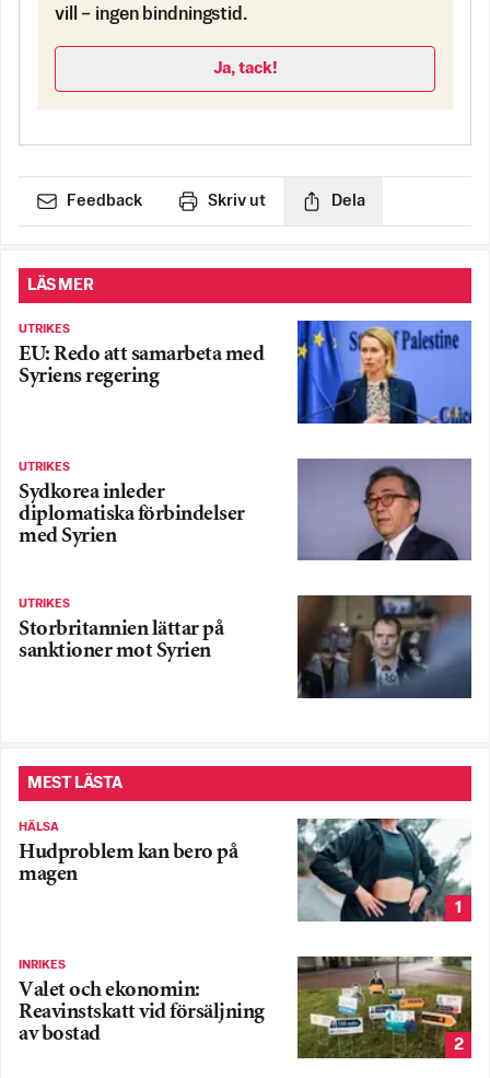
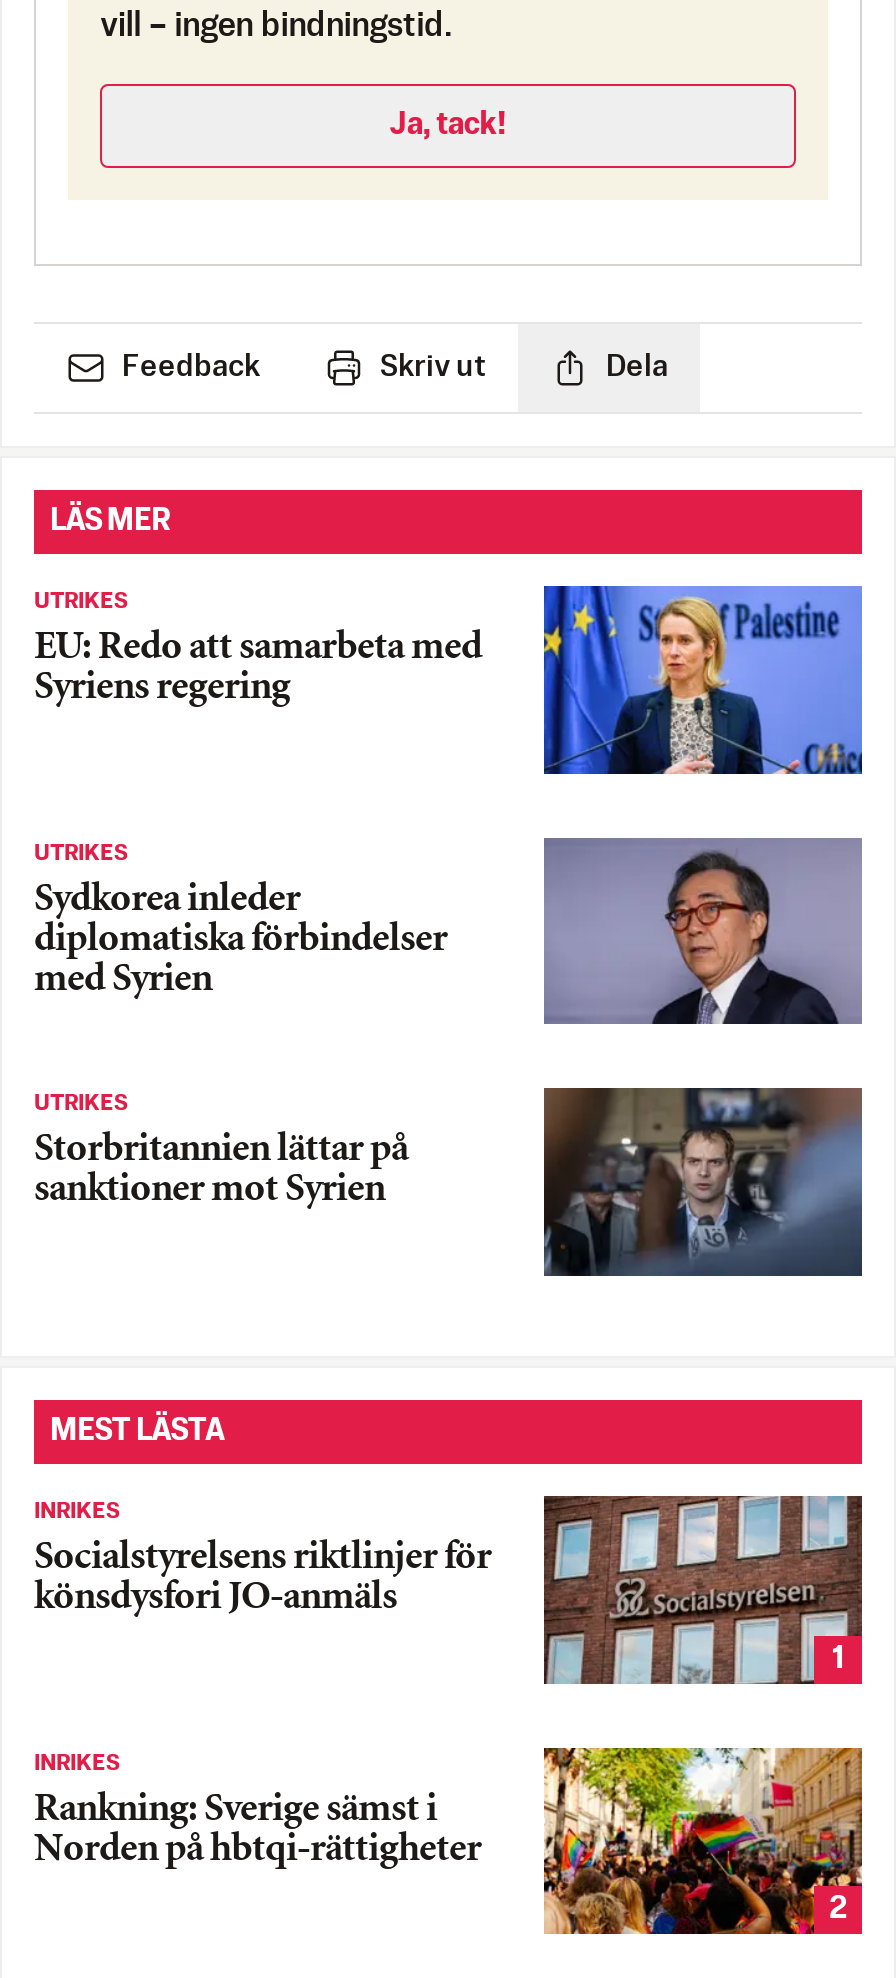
- HÄLSA
- Hudproblem kan bero på
- magen
+ INRIKES
+ Socialstyrelsens riktlinjer för
+ könsdysfori JO-anmäls

- [image]
+ [image]

- [image]
- Valet och ekonomin:
- Reavinstskatt vid försäljning
- av bostad
+ [image]
+ Rankning: Sverige sämst i
+ Norden på hbtqi-rättigheter
